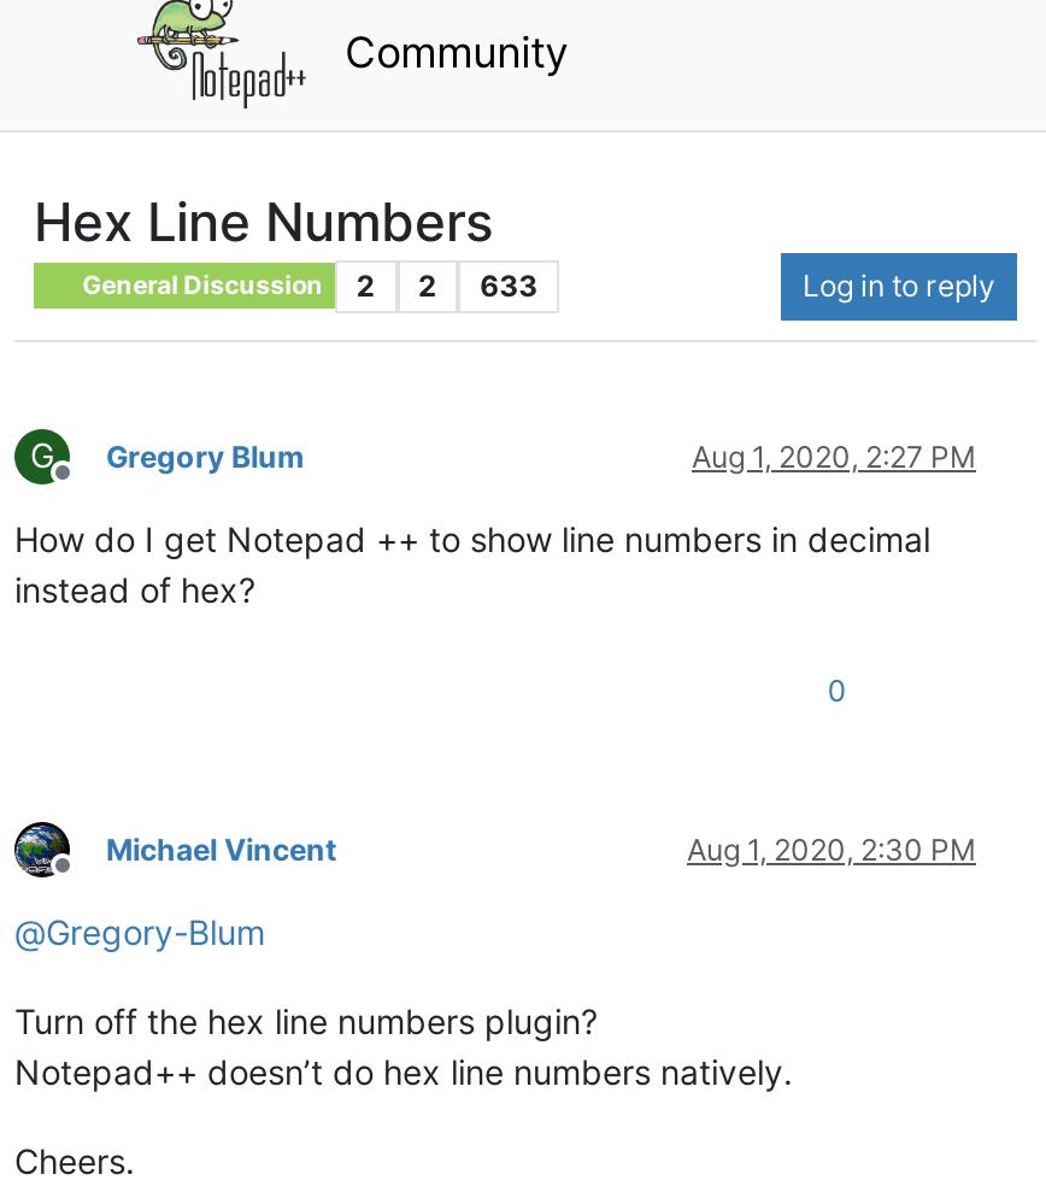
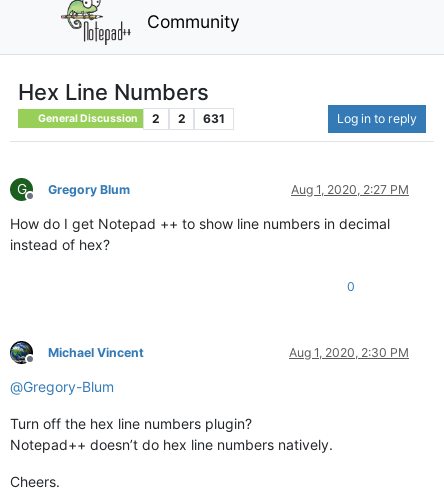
- General Discussion 2 2 633
+ General Discussion 2 2 631
